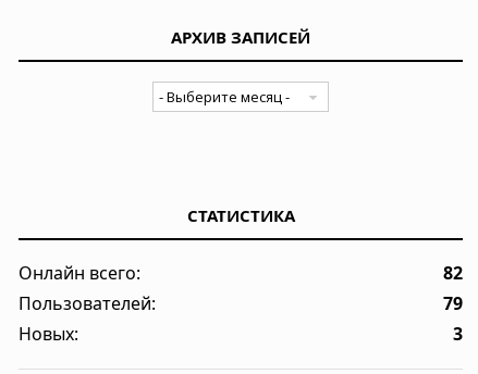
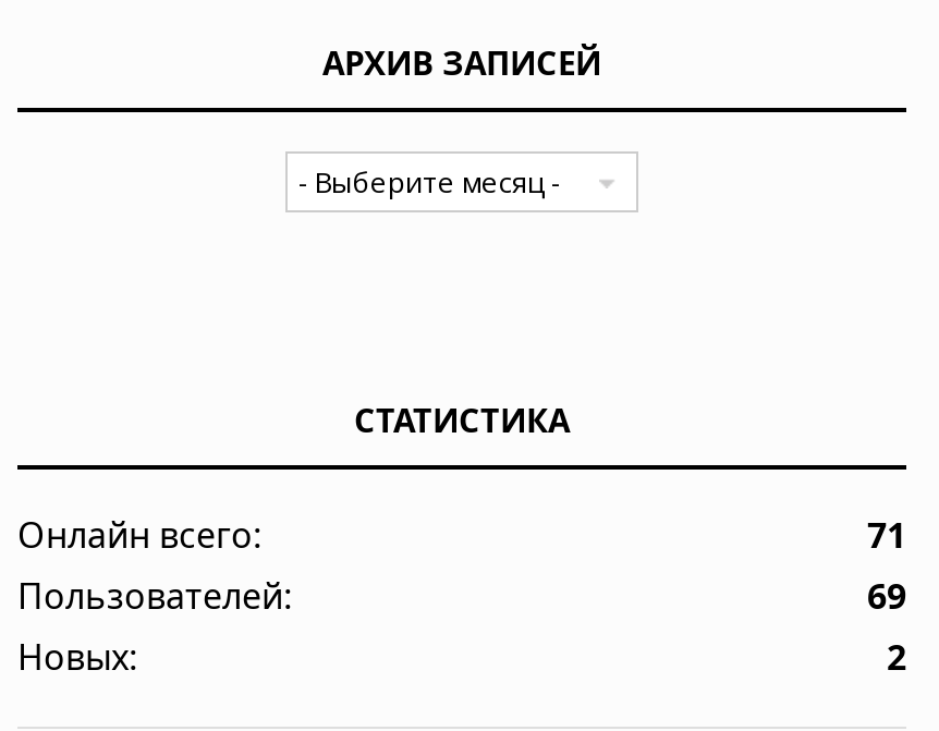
- 82
+ 71

- 79
+ 69

- 3
+ 2
